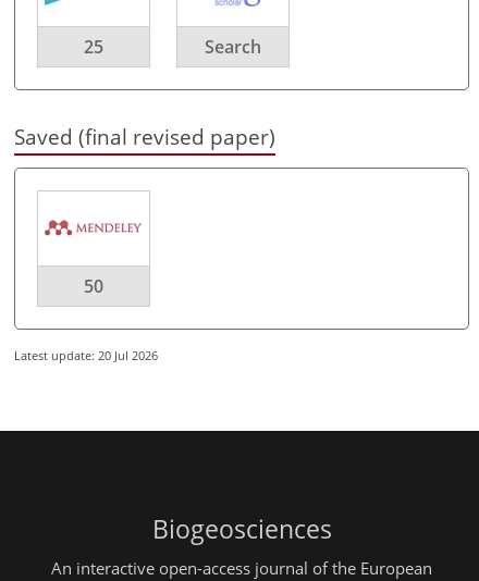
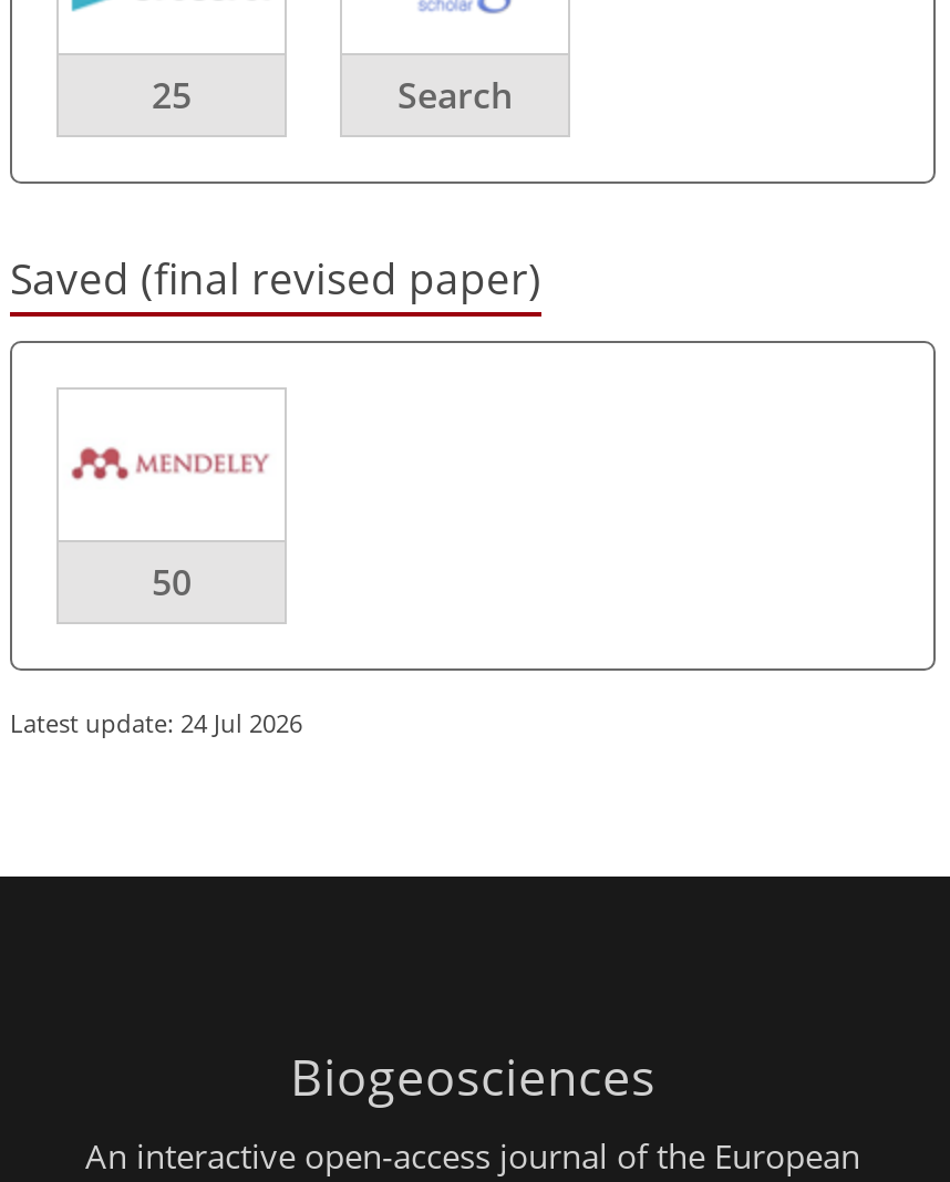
- Latest update: 20 Jul 2026
+ Latest update: 24 Jul 2026
